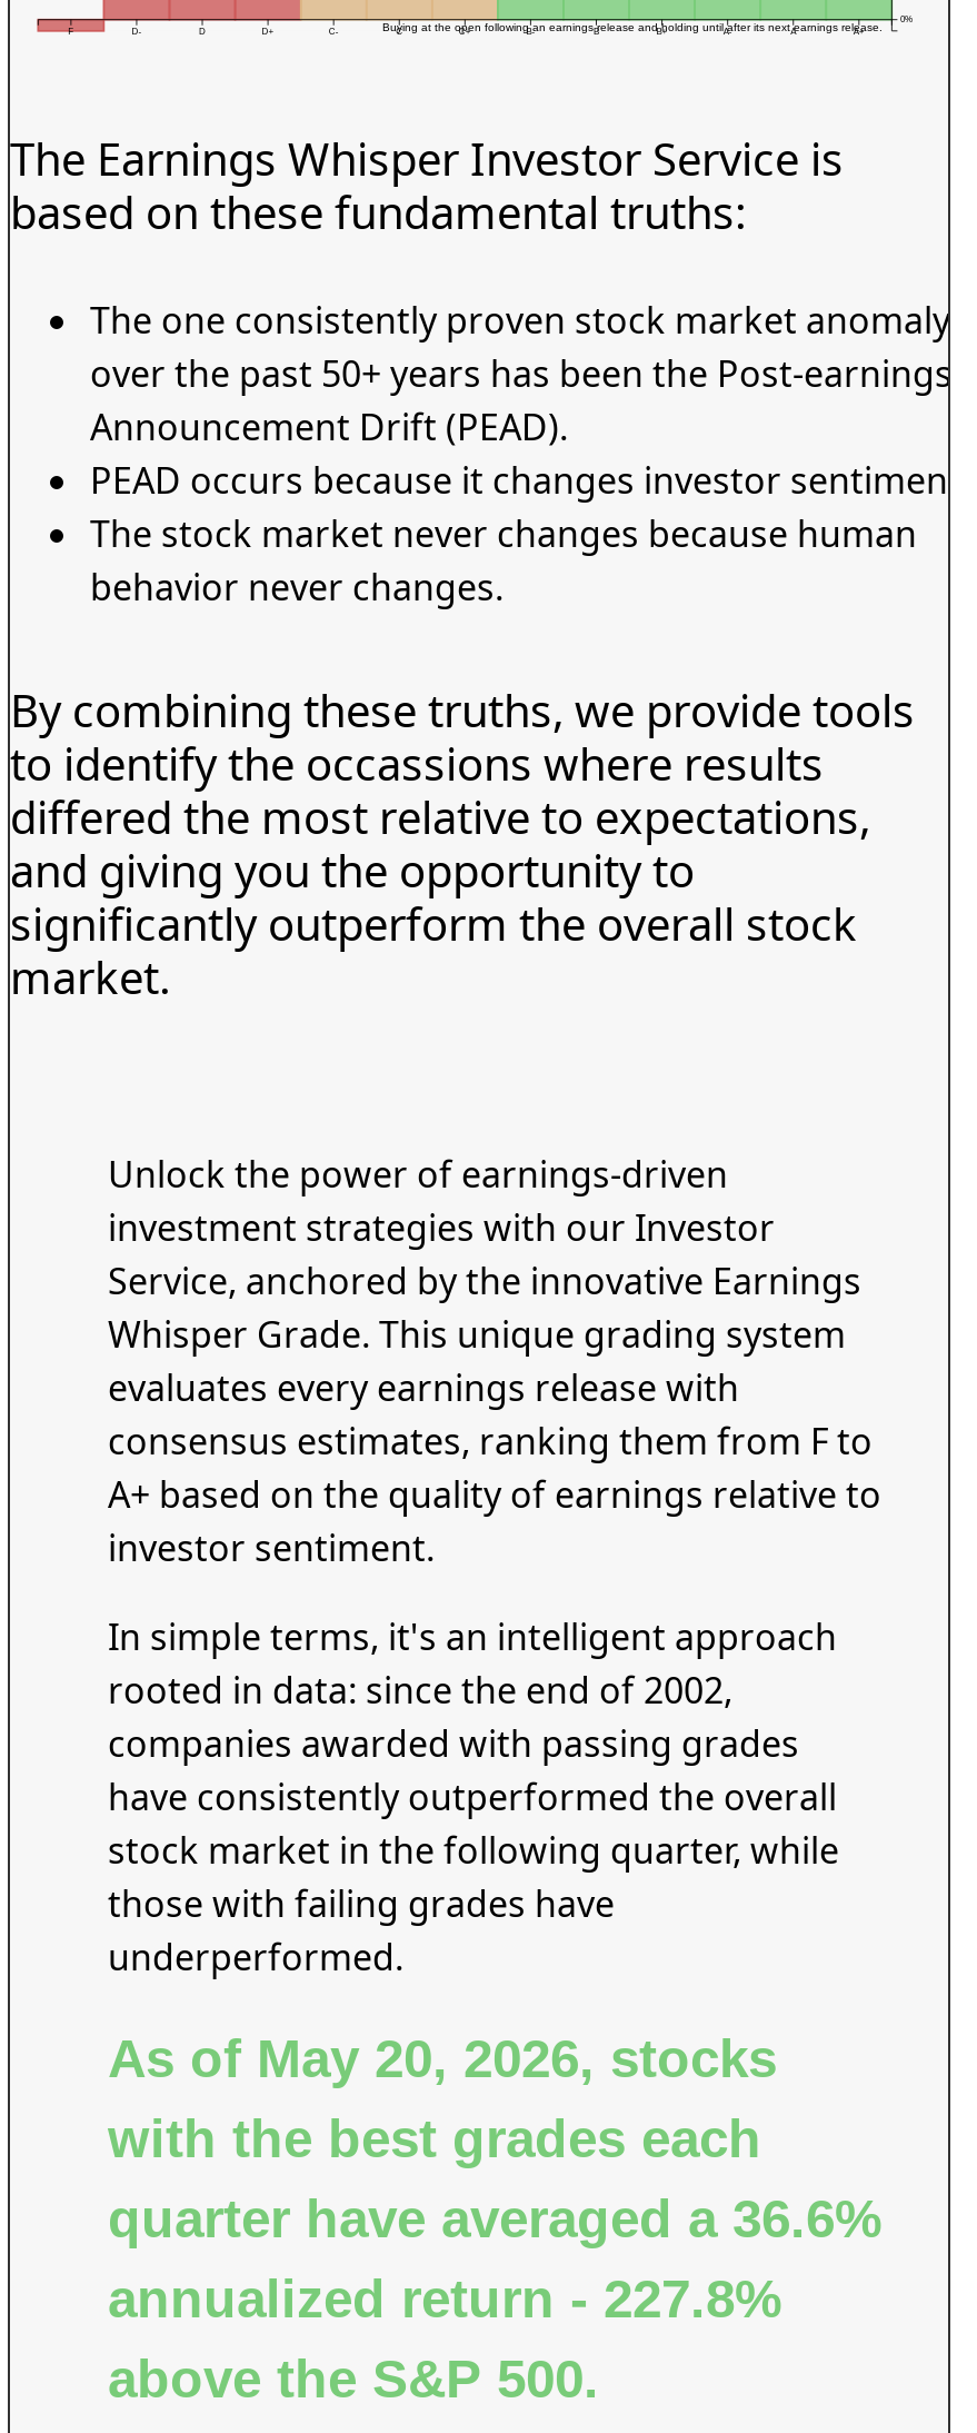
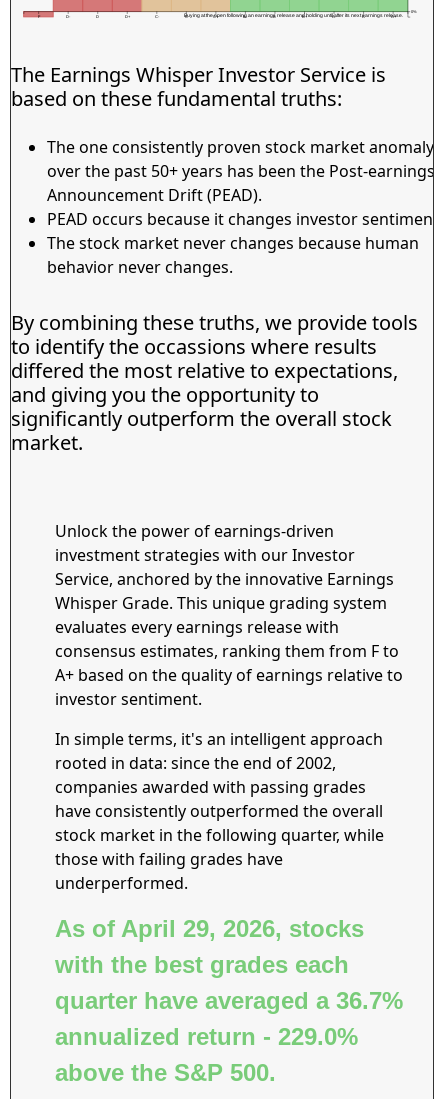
- As of May 20, 2026, stocks
+ As of April 29, 2026, stocks

- quarter have averaged a 36.6%
+ quarter have averaged a 36.7%

- annualized return - 227.8%
+ annualized return - 229.0%
